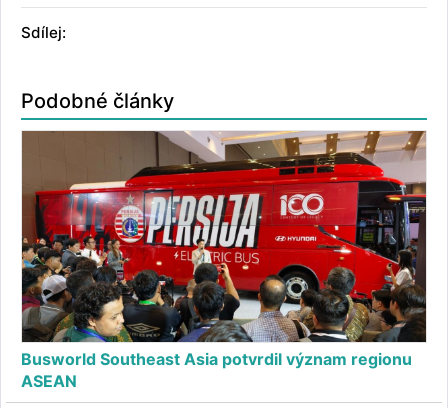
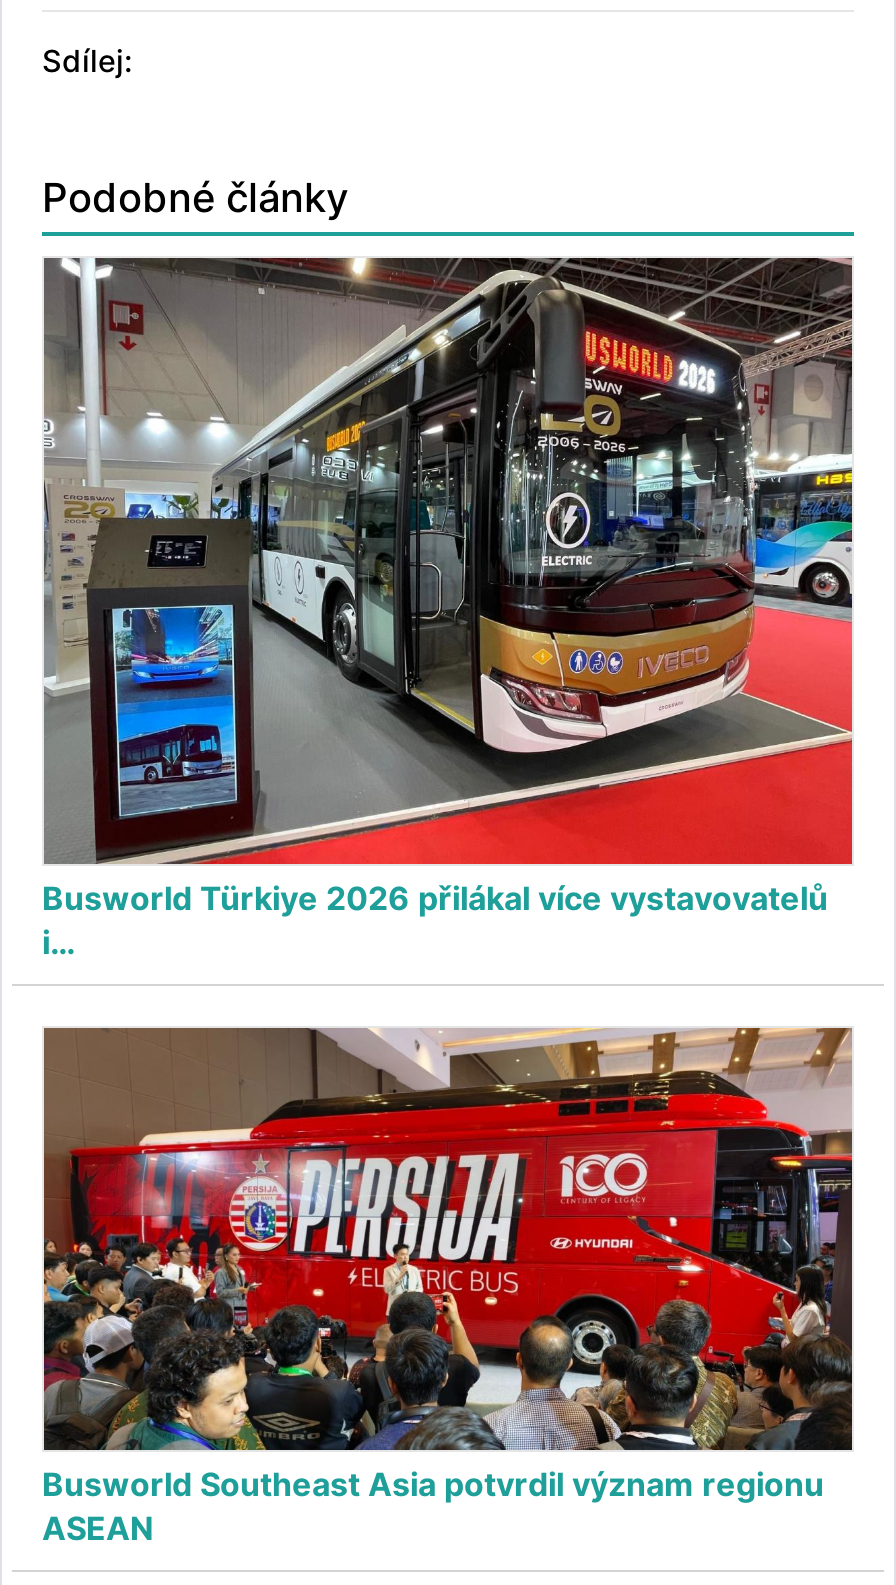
+ [image]
+ Busworld Türkiye 2026 přilákal více vystavovatelů
+ i…
